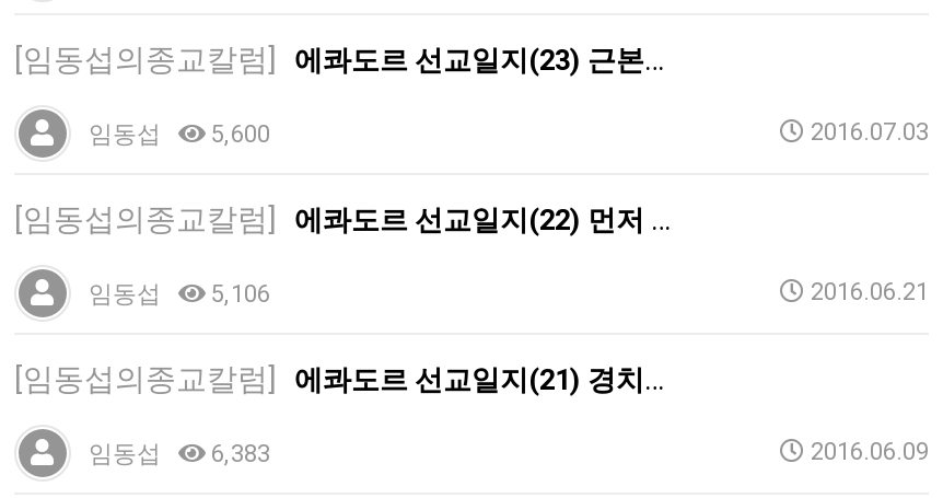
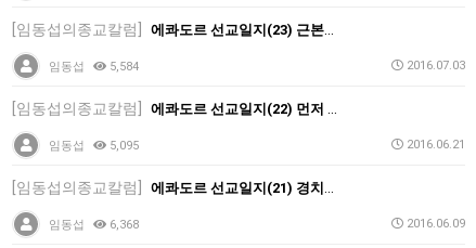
- 임동섭 5,600
+ 임동섭 5,584

- 임동섭 5,106
+ 임동섭 5,095

- 임동섭 6,383
+ 임동섭 6,368
